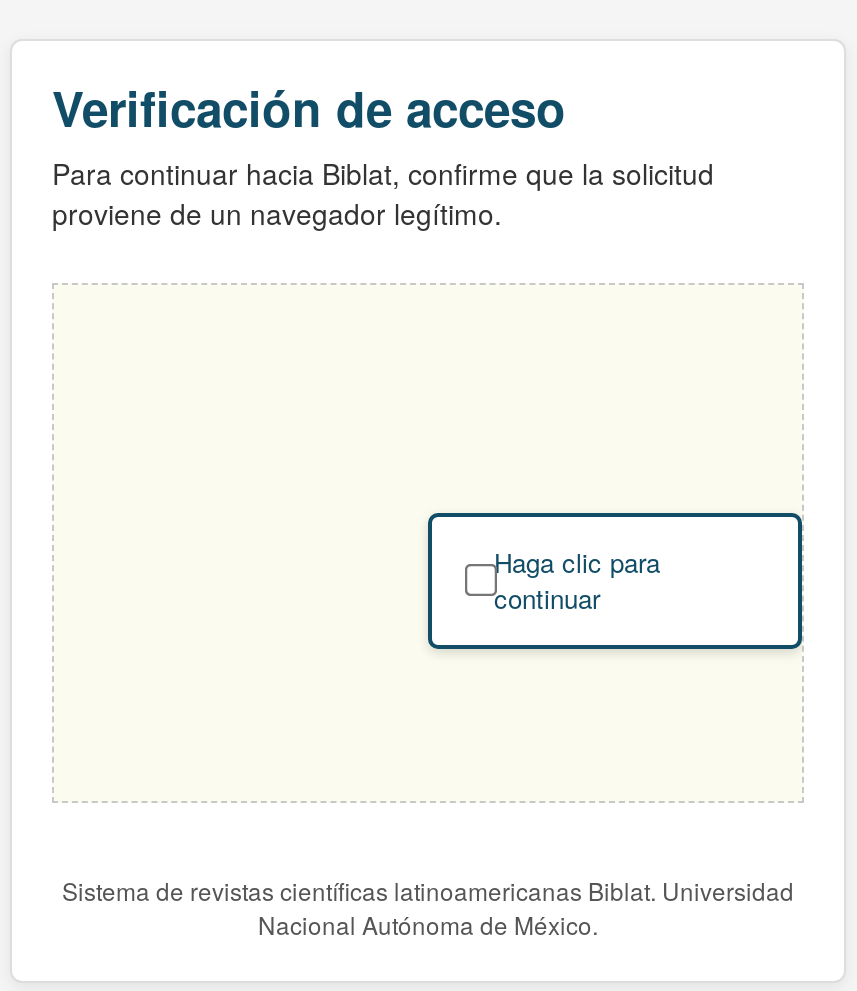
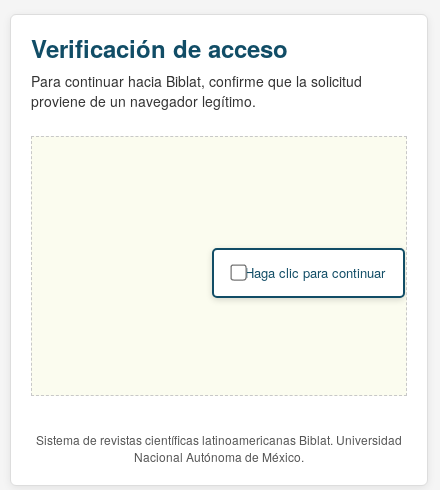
- [image]
+ [image]
